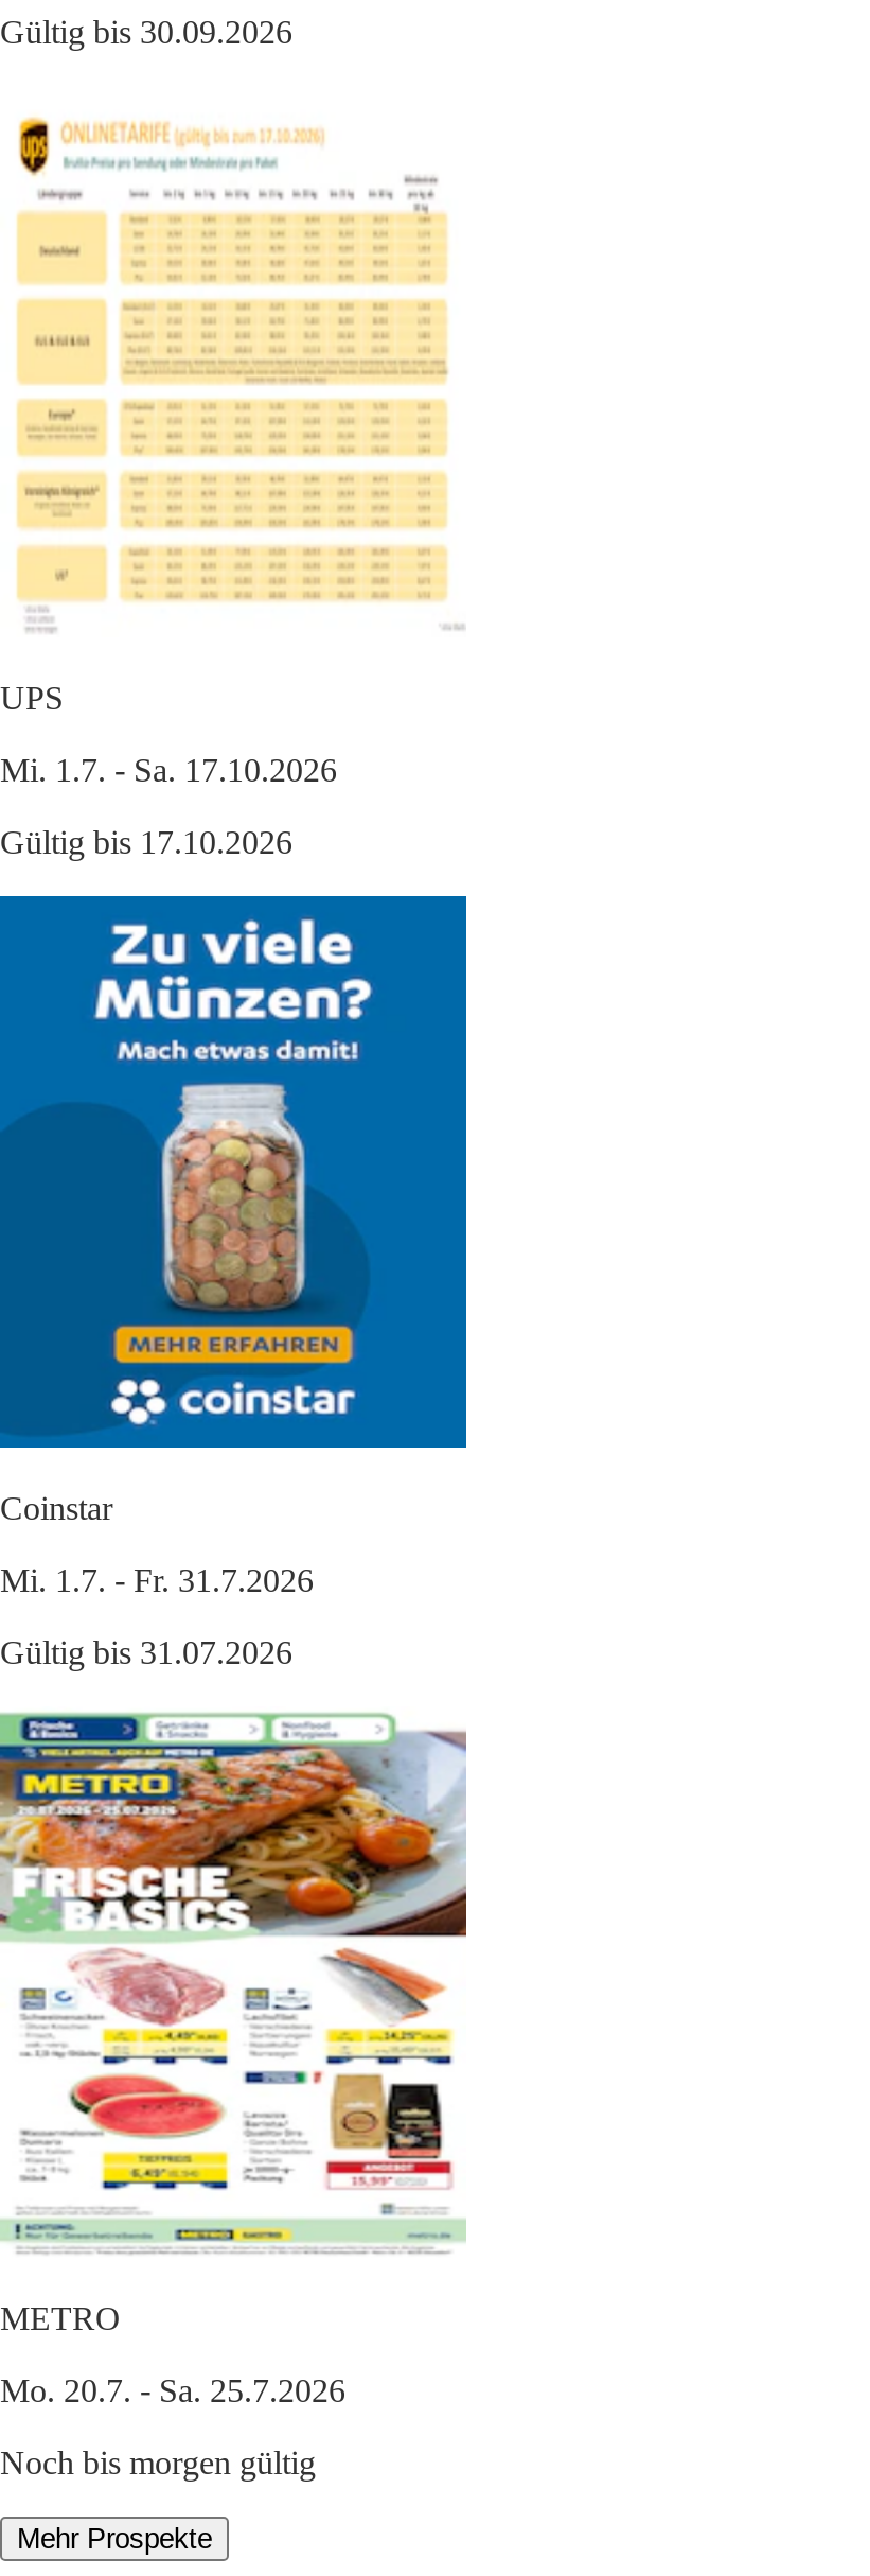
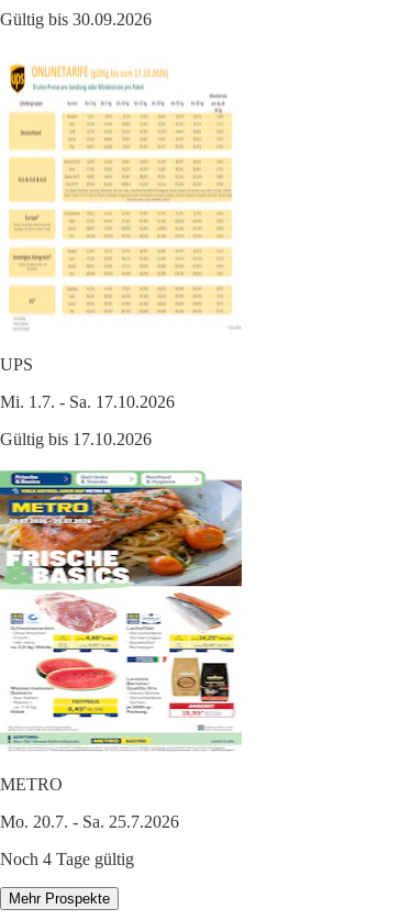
- [image]
- Coinstar
- Mi. 1.7. - Fr. 31.7.2026
- Gültig bis 31.07.2026

- Noch bis morgen gültig
+ Noch 4 Tage gültig
